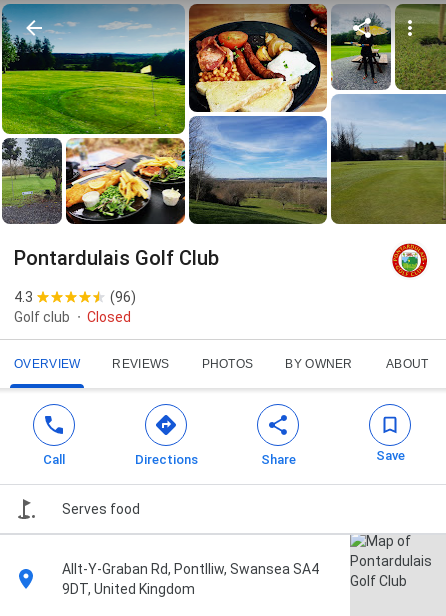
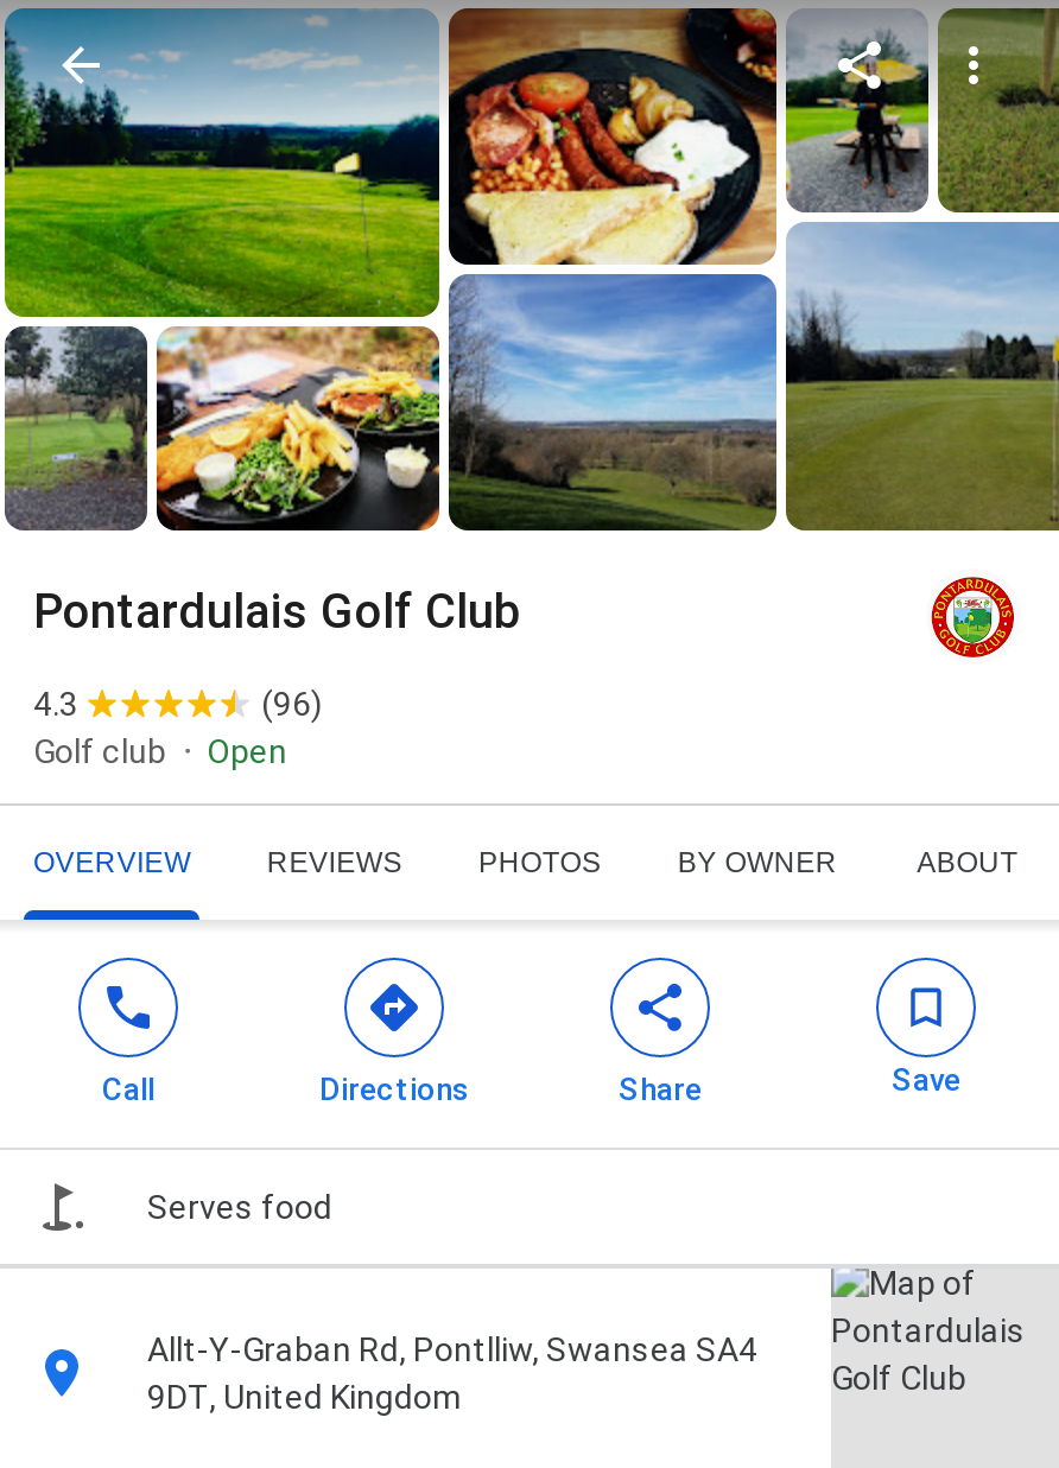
- Closed
+ Open
